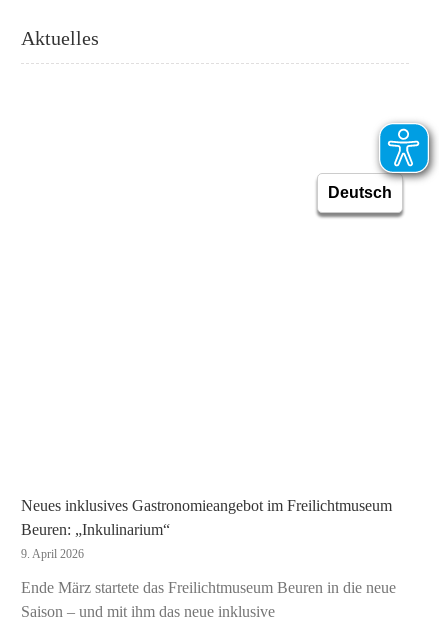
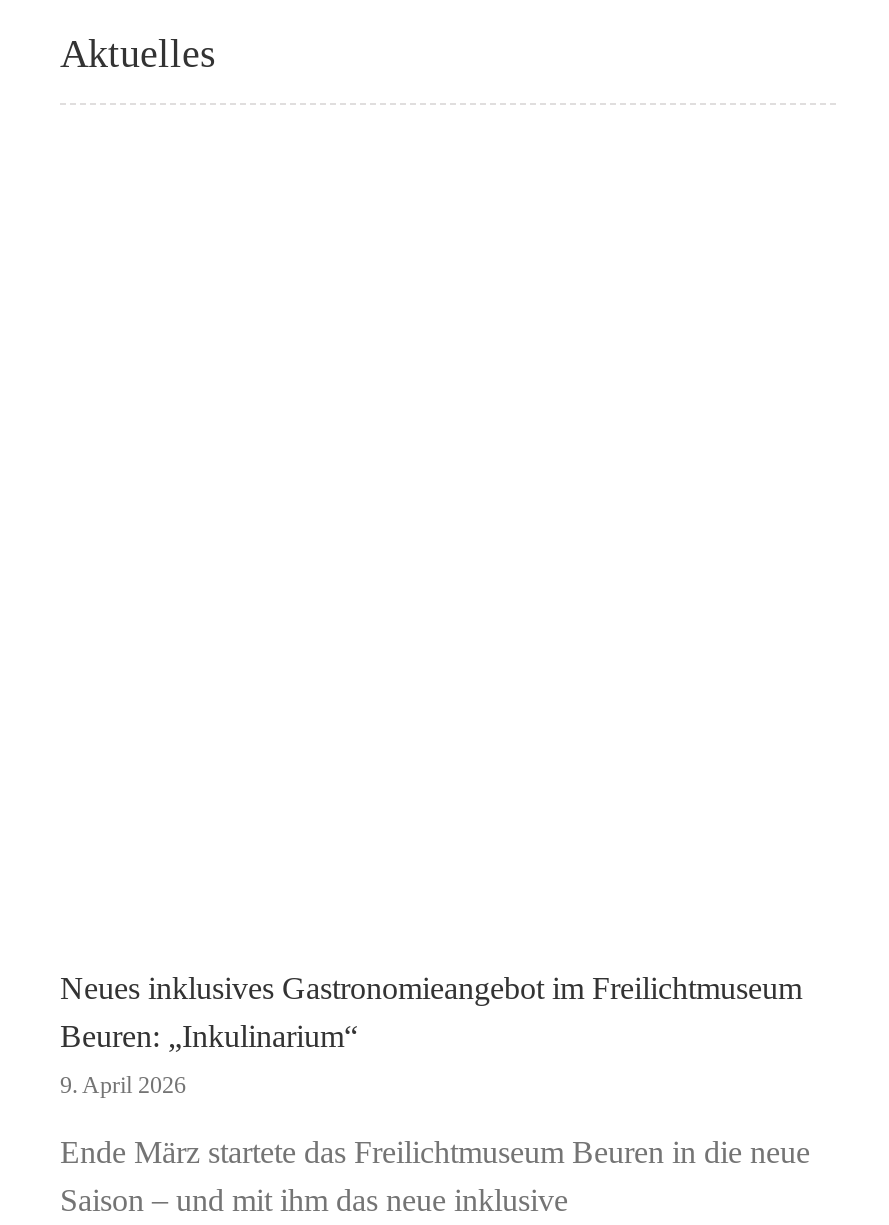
- [image]
